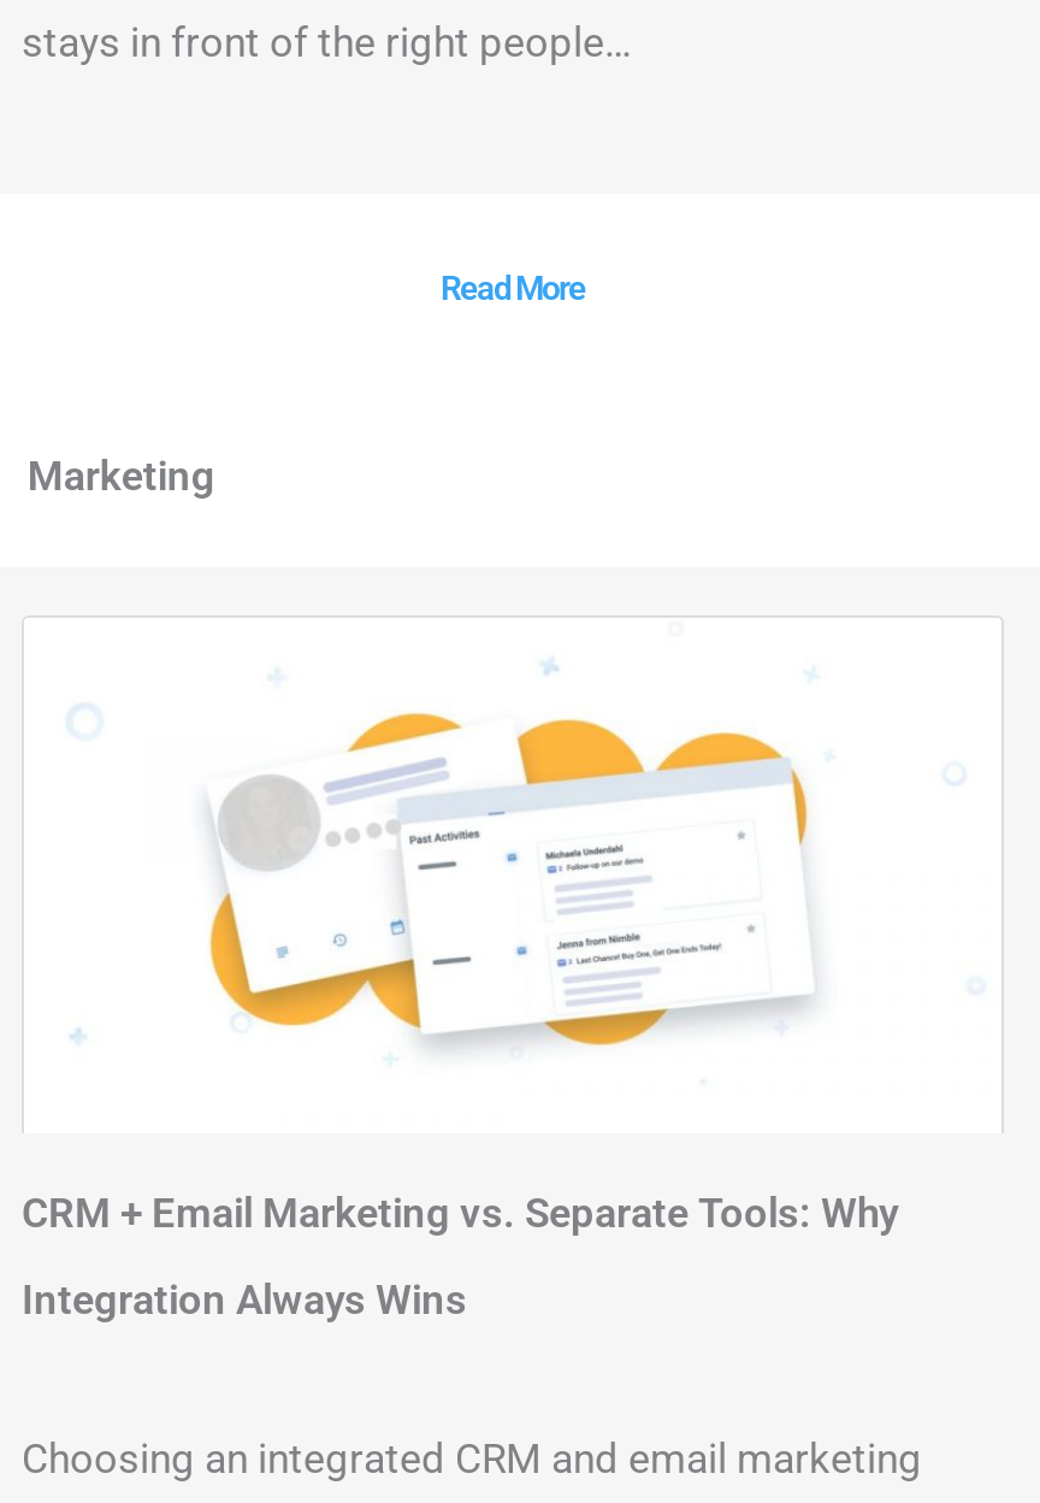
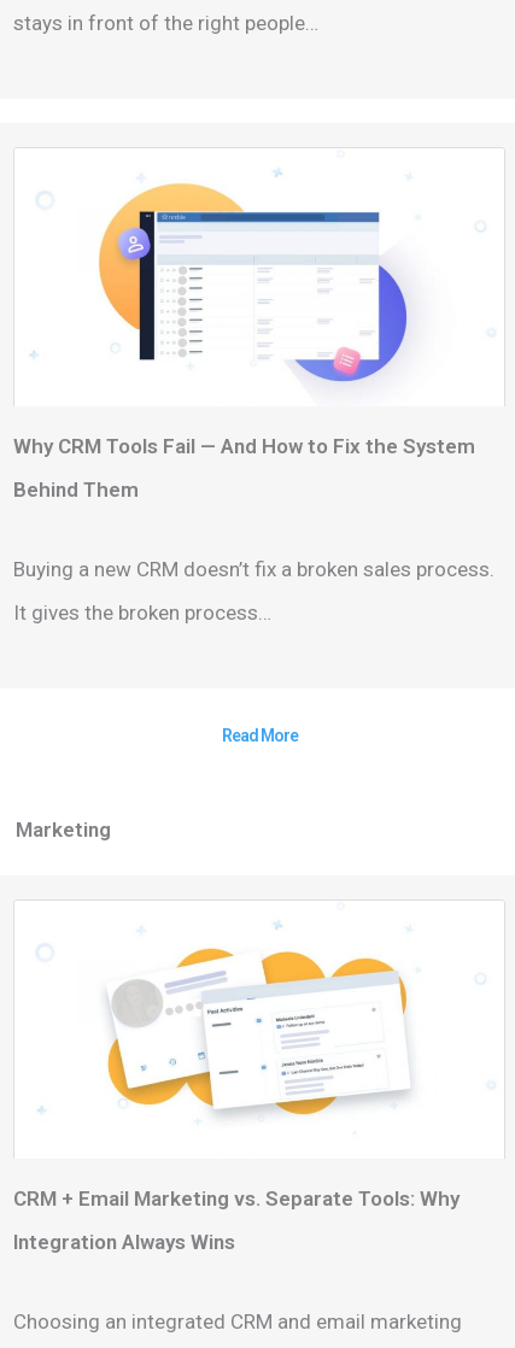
+ Why CRM Tools Fail — And How to Fix the System
+ Behind Them
+ Buying a new CRM doesn’t fix a broken sales process.
+ It gives the broken process…

+ [image]
